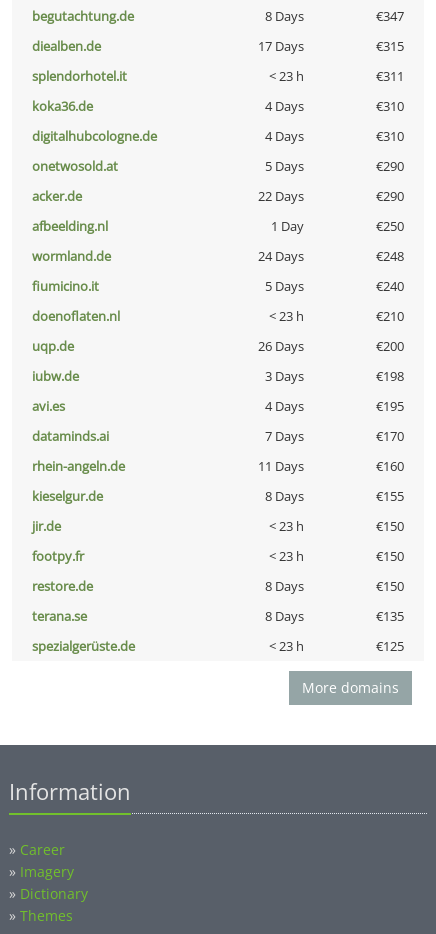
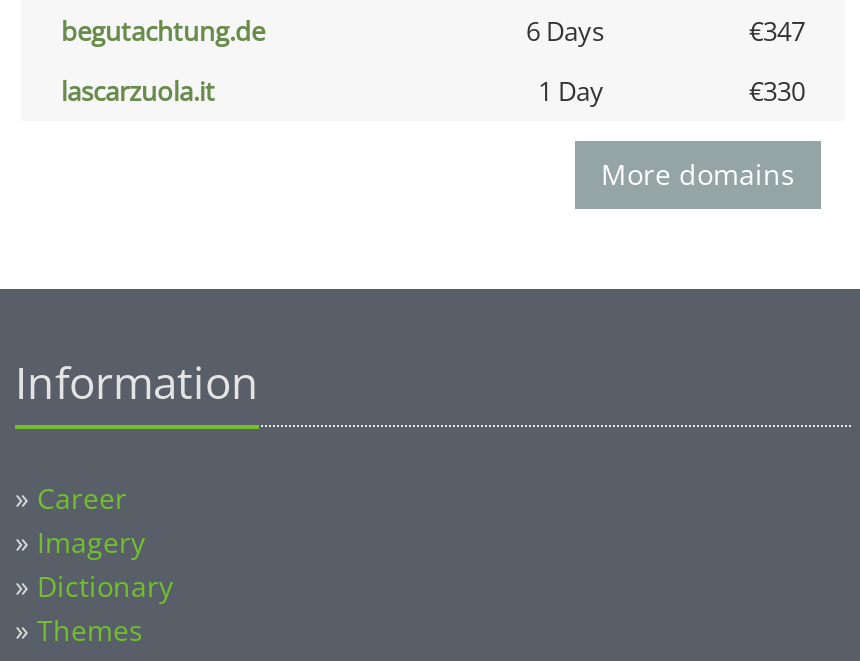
- 8 Days
+ 6 Days

- diealben.de
- 17 Days
- €315
- splendorhotel.it
- < 23 h
- €311
- koka36.de
- 4 Days
- €310
- digitalhubcologne.de
- 4 Days
- €310
- onetwosold.at
- 5 Days
- €290
- acker.de
- 22 Days
- €290
- afbeelding.nl
+ lascarzuola.it

- €250
- wormland.de
- 24 Days
- €248
- fiumicino.it
- 5 Days
- €240
- doenoflaten.nl
- < 23 h
- €210
- uqp.de
- 26 Days
- €200
- iubw.de
- 3 Days
- €198
- avi.es
- 4 Days
- €195
- dataminds.ai
- 7 Days
- €170
- rhein-angeln.de
- 11 Days
- €160
- kieselgur.de
- 8 Days
- €155
- jir.de
- < 23 h
- €150
- footpy.fr
- < 23 h
- €150
- restore.de
- 8 Days
- €150
- terana.se
- 8 Days
- €135
- spezialgerüste.de
- < 23 h
- €125
+ €330
